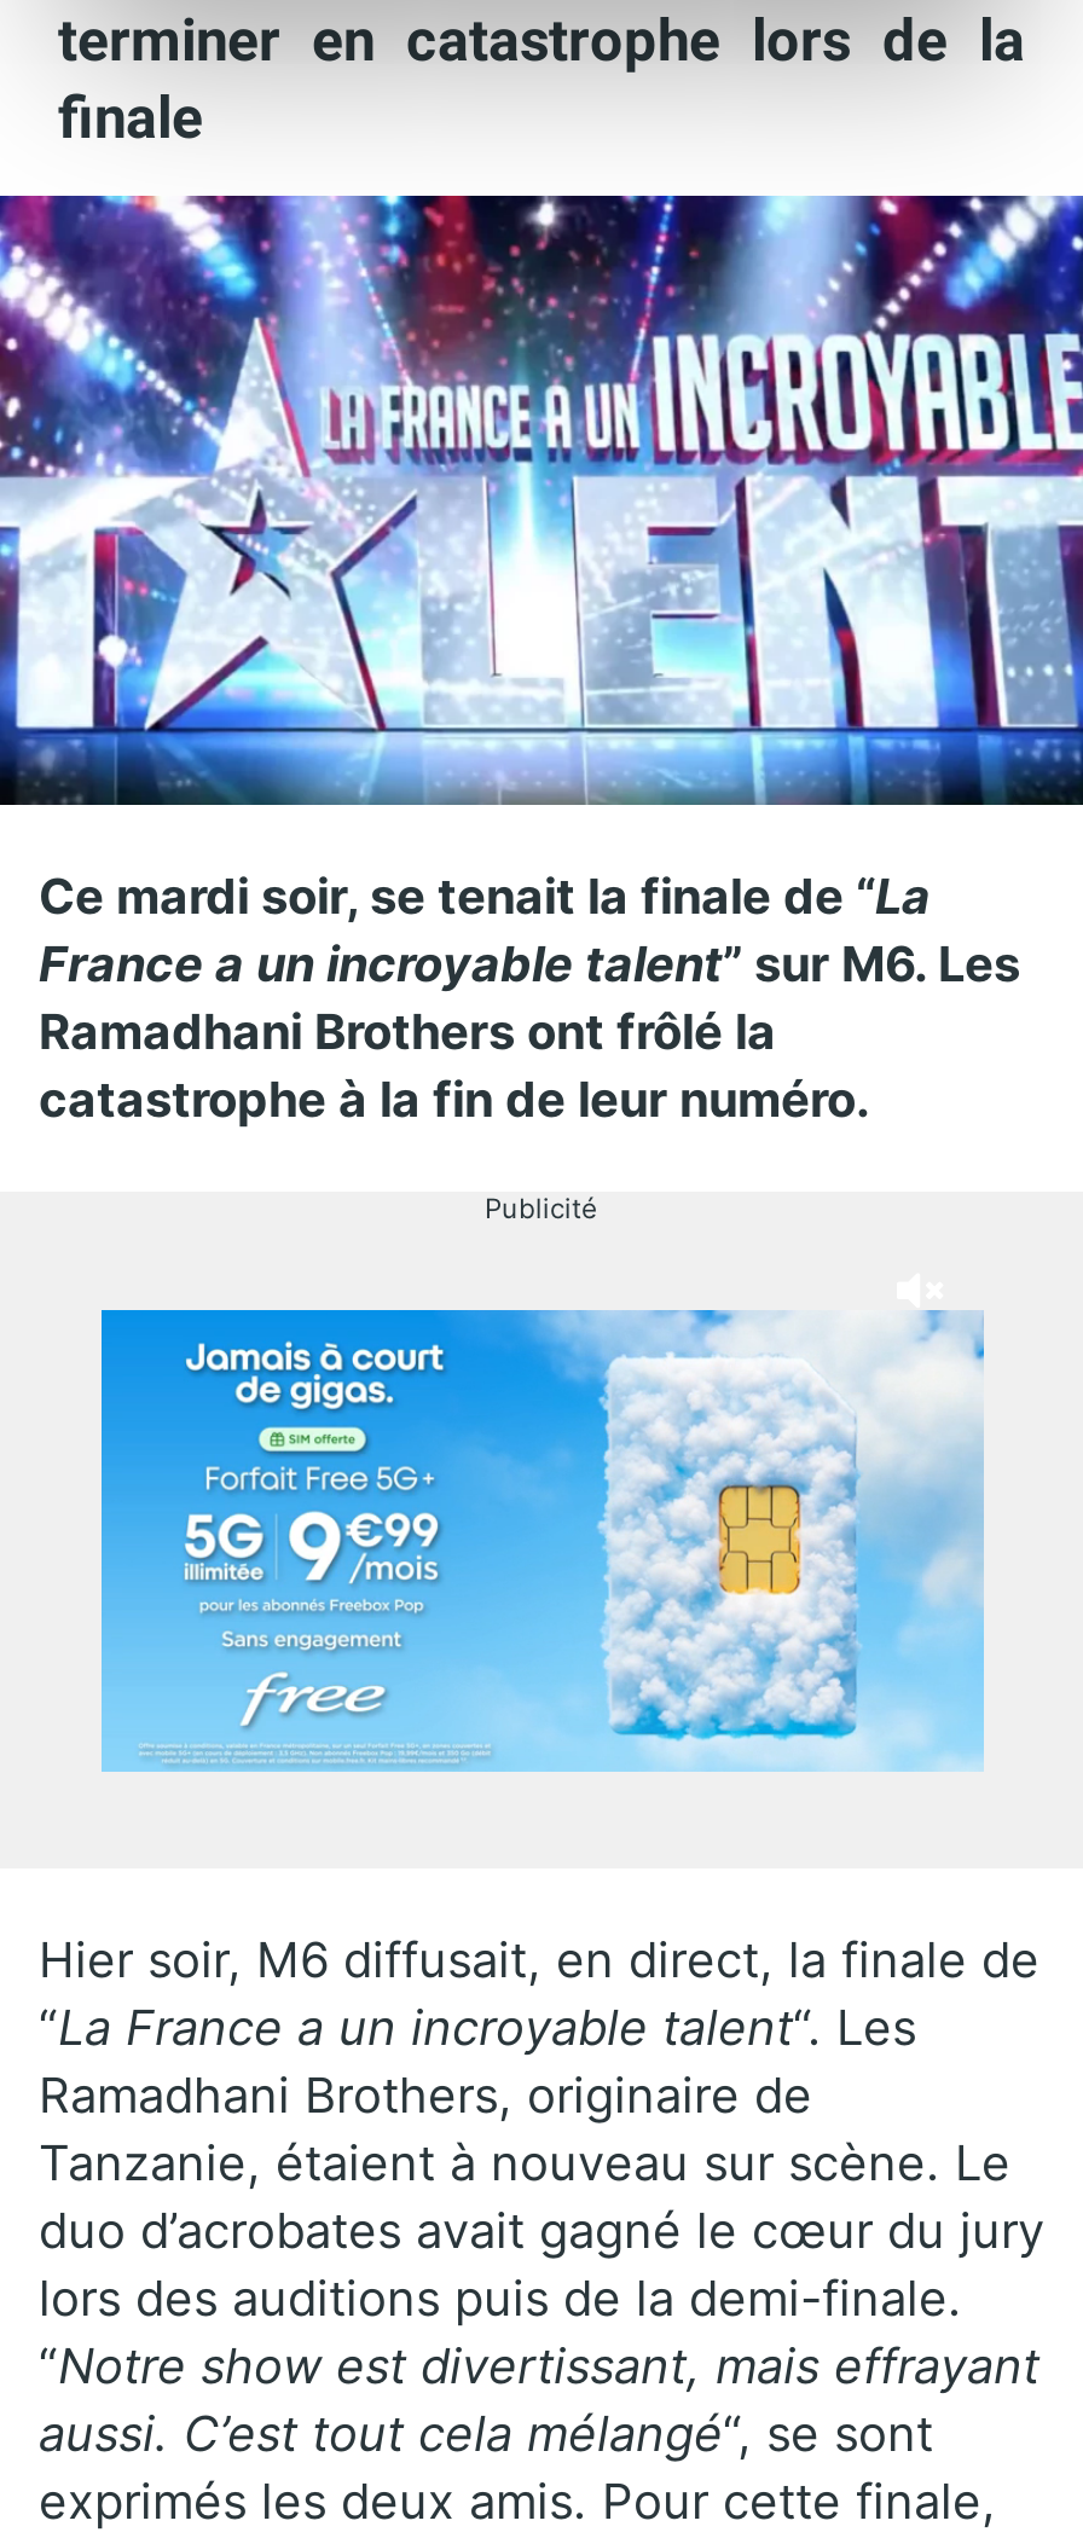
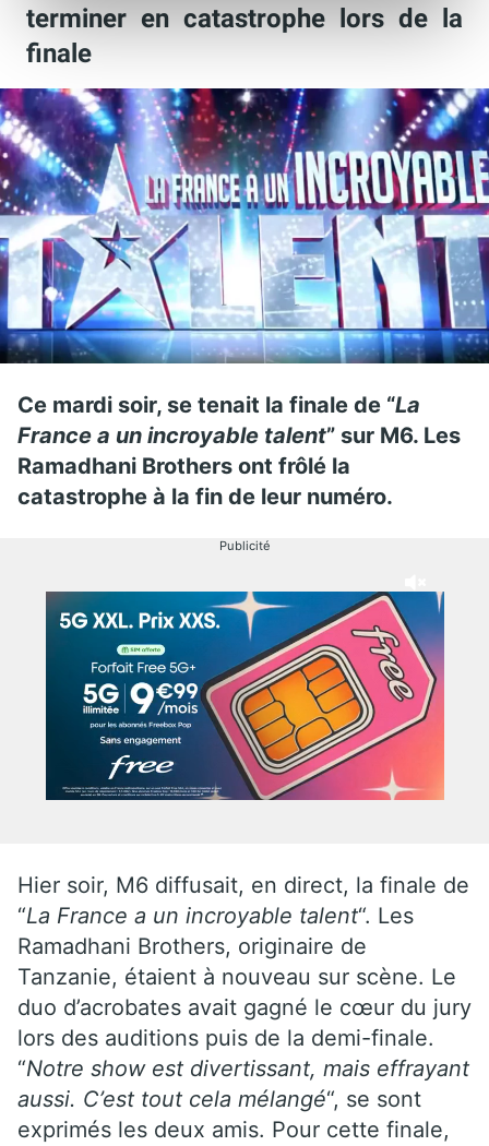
- [image]
+ [image]
